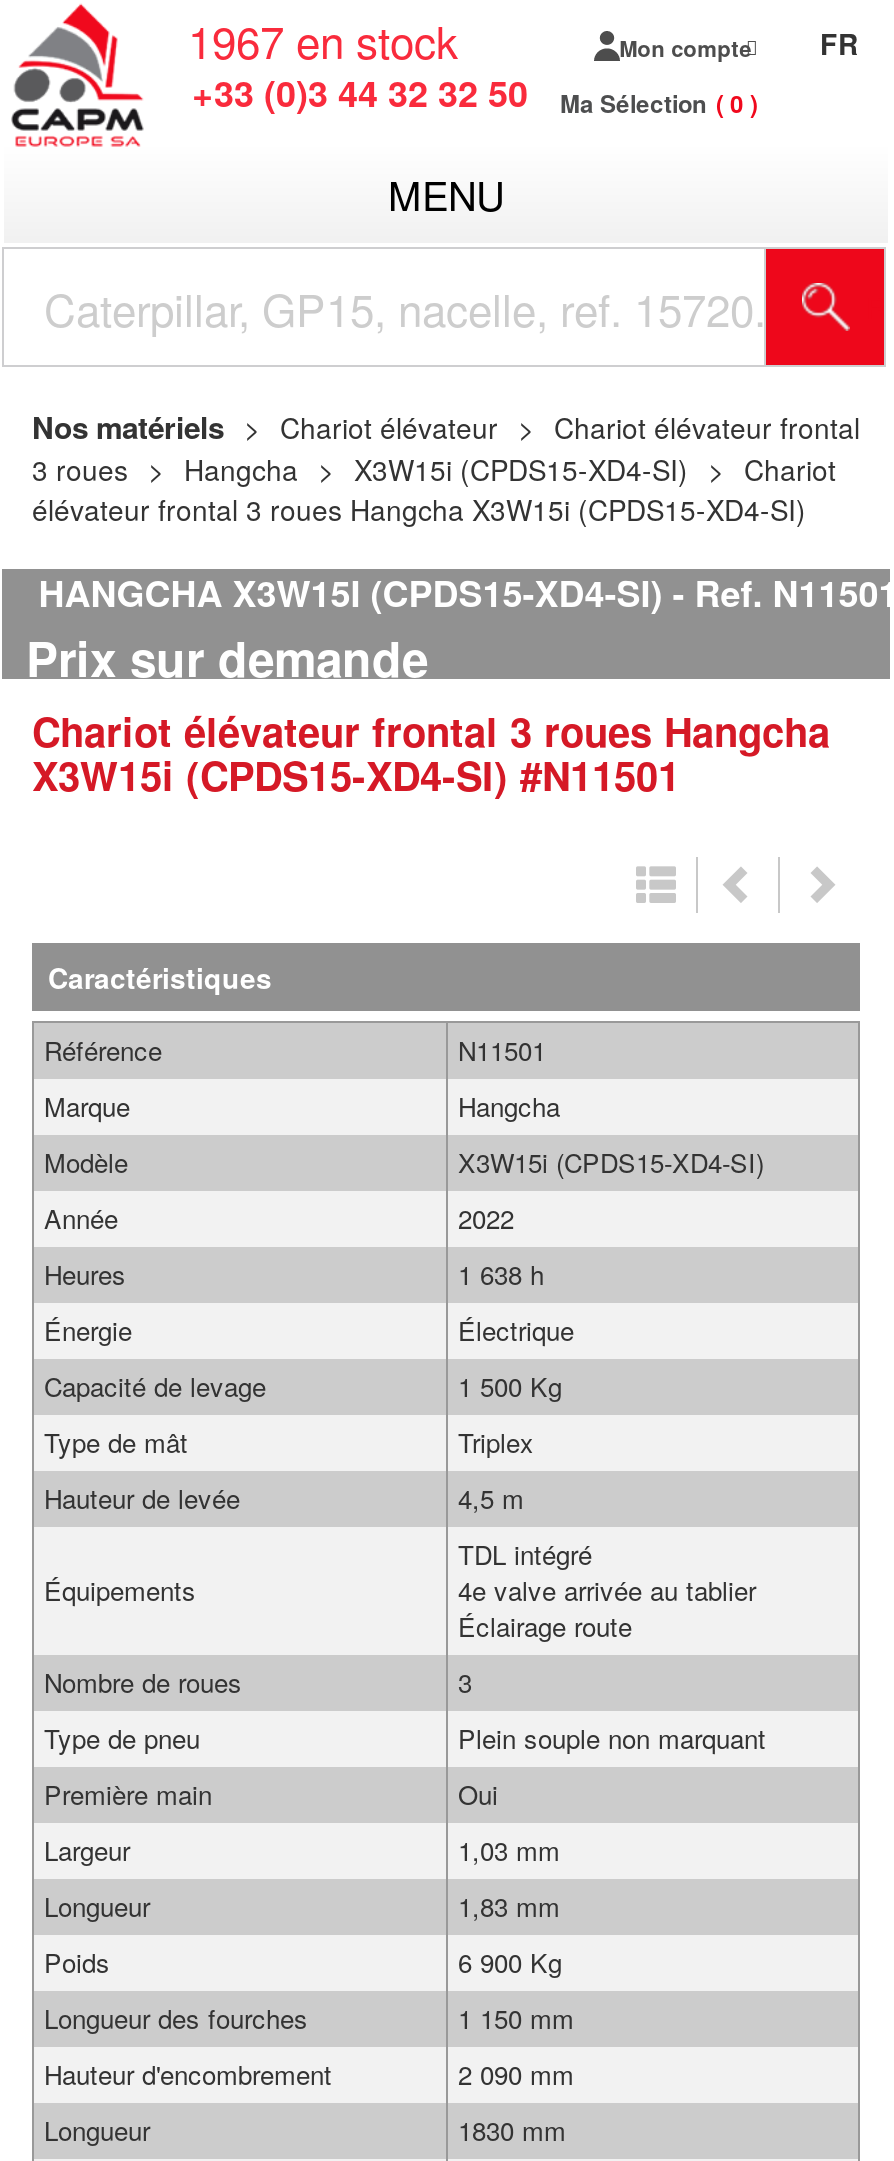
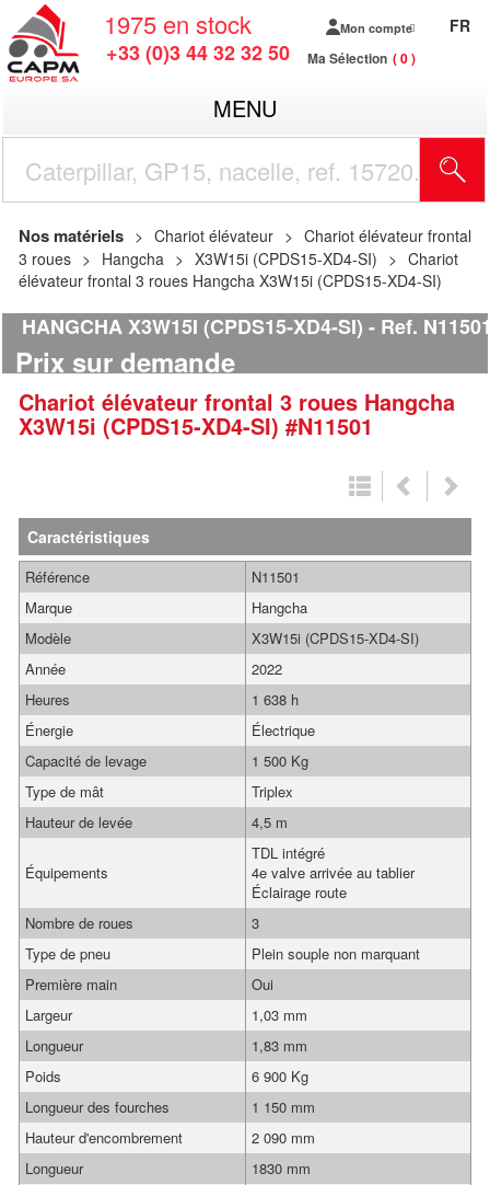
- 1967 en stock
+ 1975 en stock
